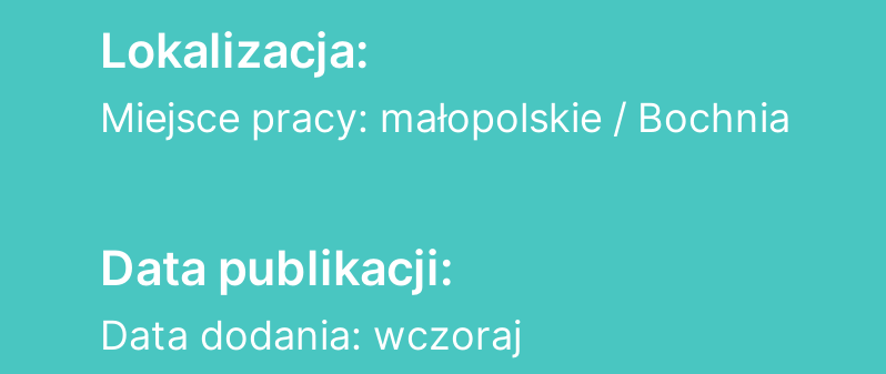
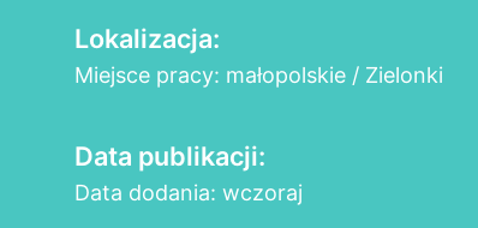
- Miejsce pracy: małopolskie / Bochnia
+ Miejsce pracy: małopolskie / Zielonki
